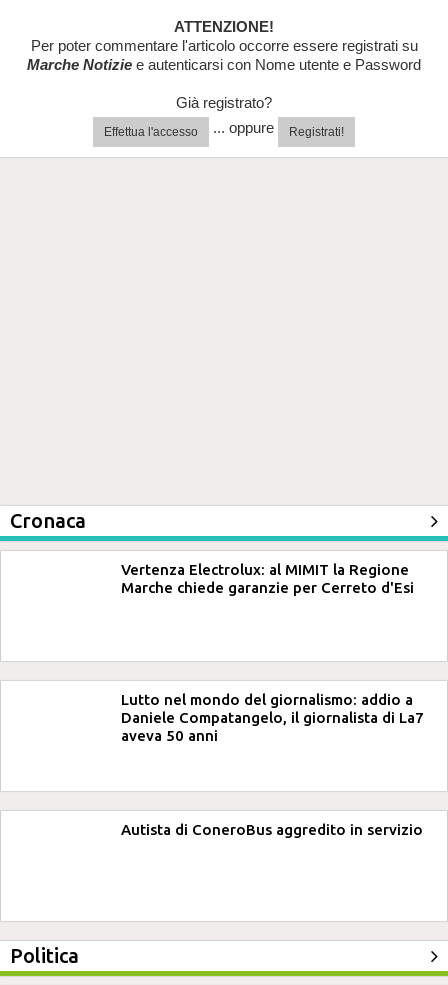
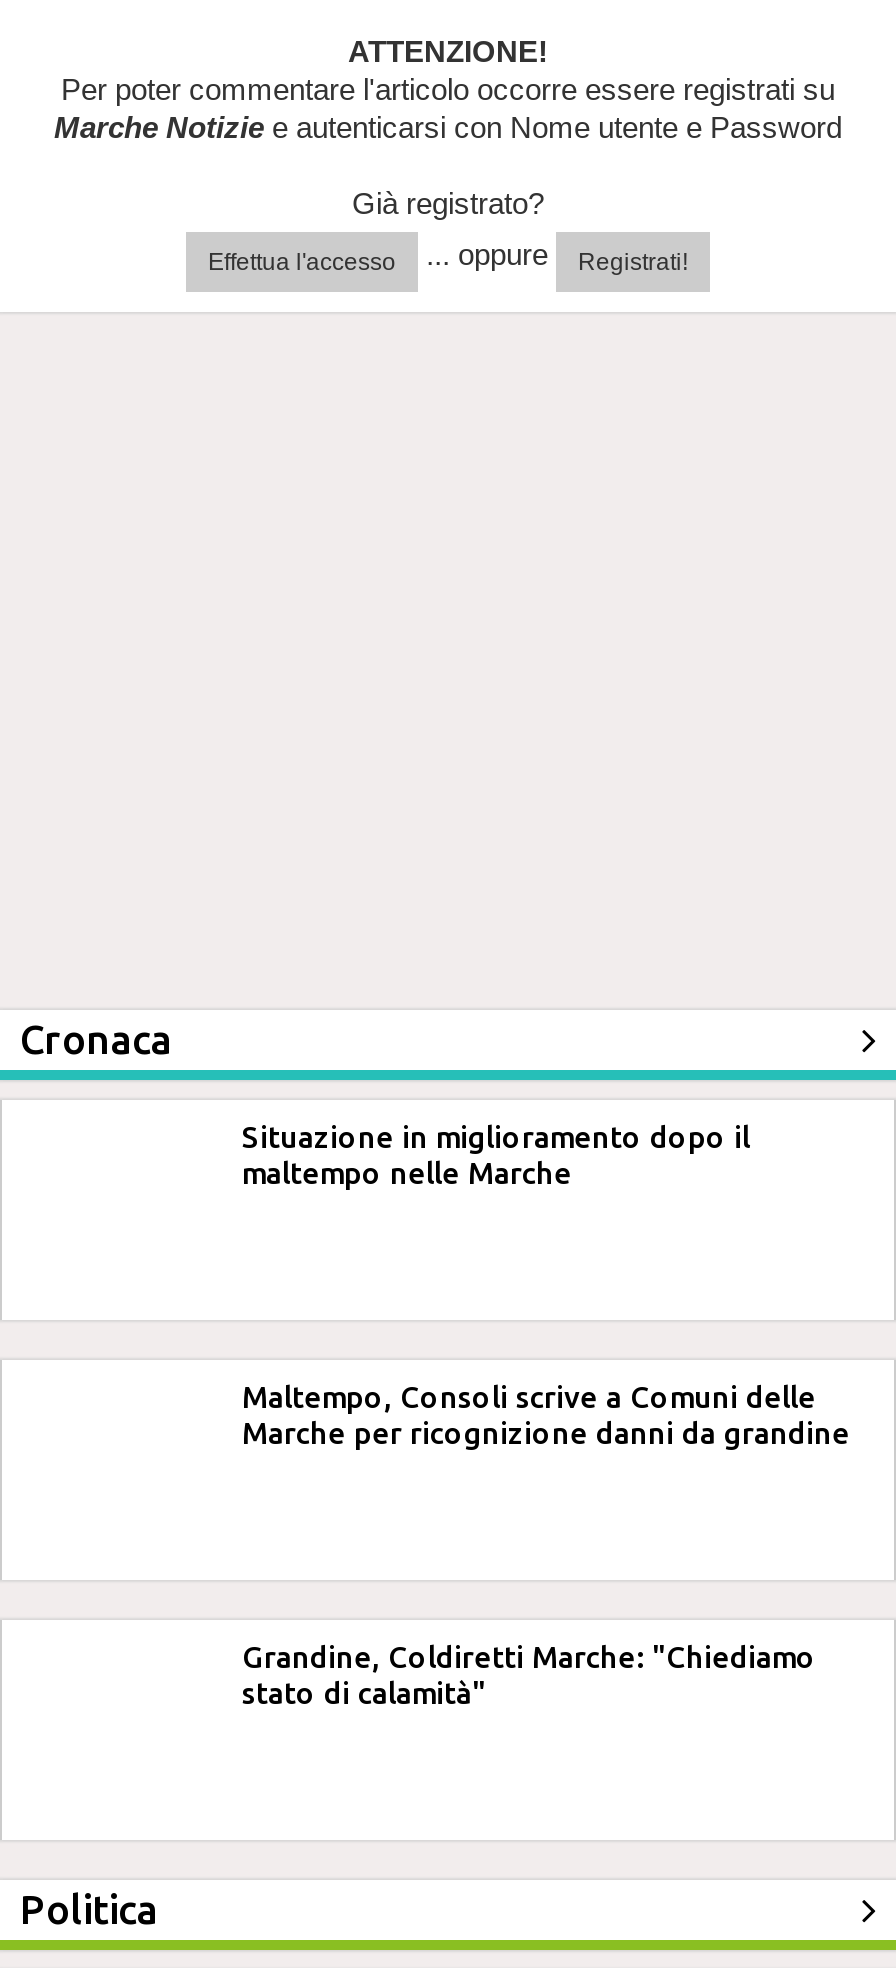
- Vertenza Electrolux: al MIMIT la Regione
- Marche chiede garanzie per Cerreto d'Esi
+ Situazione in miglioramento dopo il
+ maltempo nelle Marche

- Lutto nel mondo del giornalismo: addio a
- Daniele Compatangelo, il giornalista di La7
- aveva 50 anni
+ Maltempo, Consoli scrive a Comuni delle
+ Marche per ricognizione danni da grandine

- Autista di ConeroBus aggredito in servizio
+ Grandine, Coldiretti Marche: "Chiediamo
+ stato di calamità"
